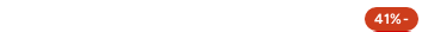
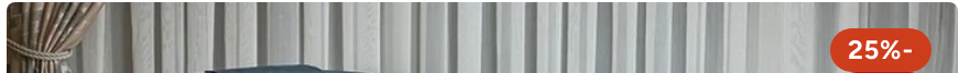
- 41%
+ 25%
